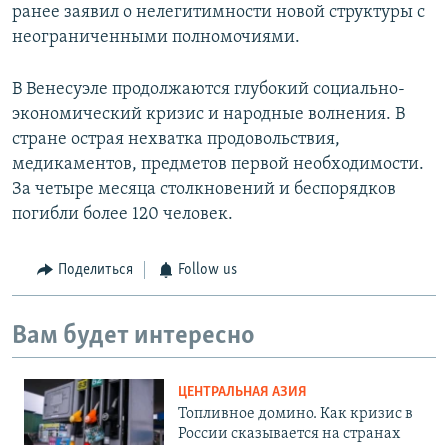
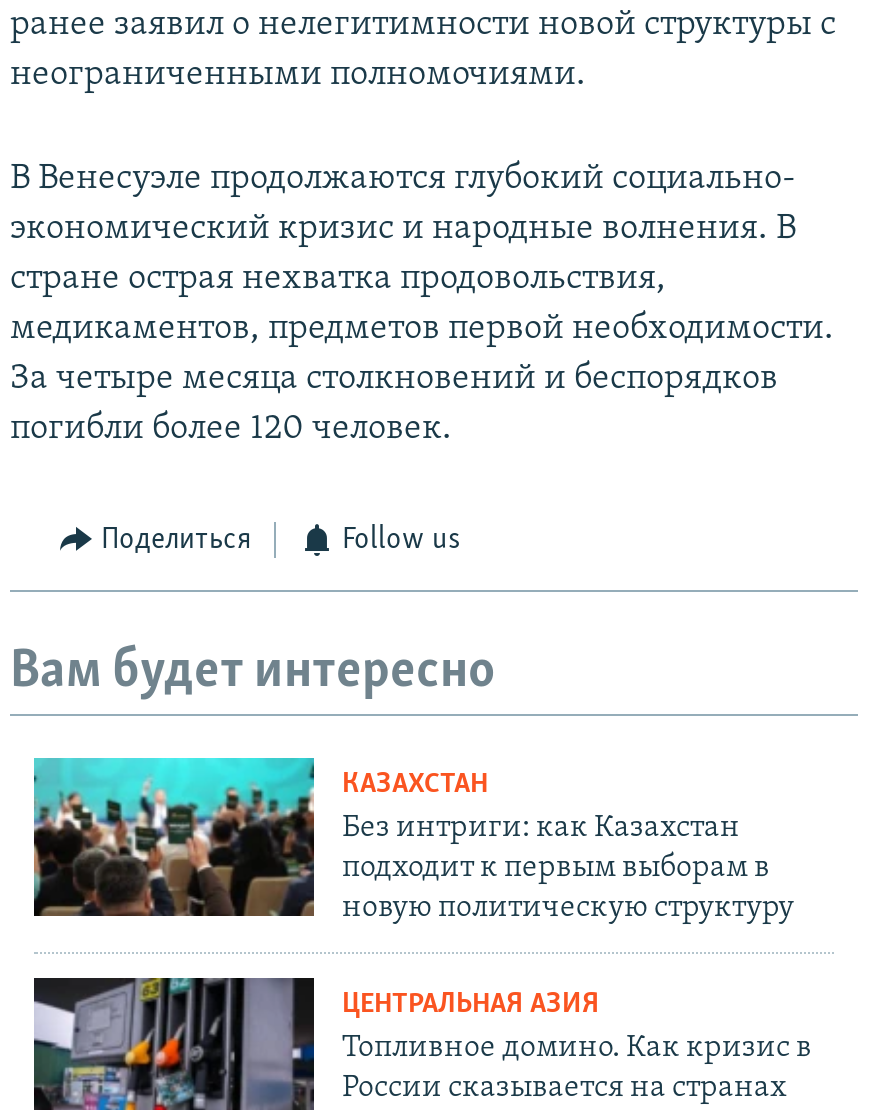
+ [image]
+ КАЗАХСТАН
+ Без интриги: как Казахстан
+ подходит к первым выборам в
+ новую политическую структуру
